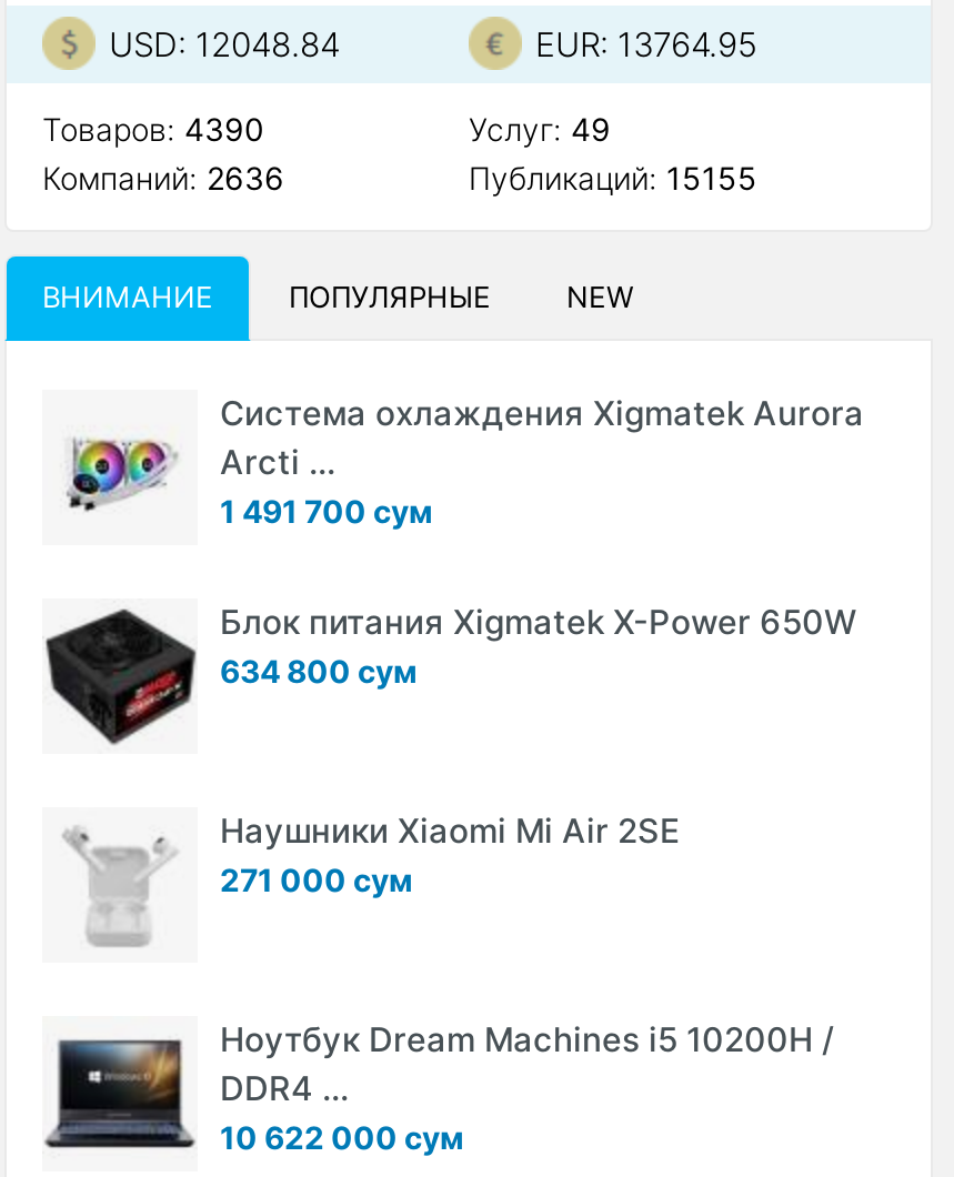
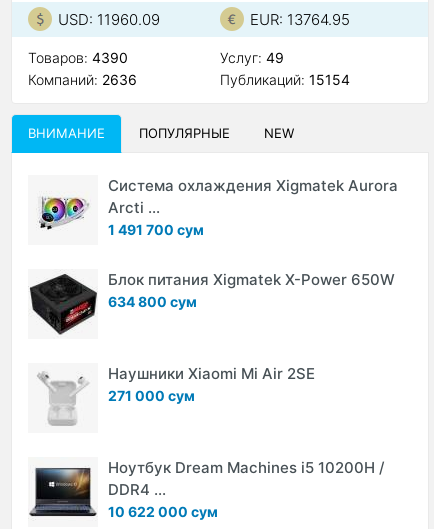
- USD: 12048.84
+ USD: 11960.09

- Публикаций: 15155
+ Публикаций: 15154
